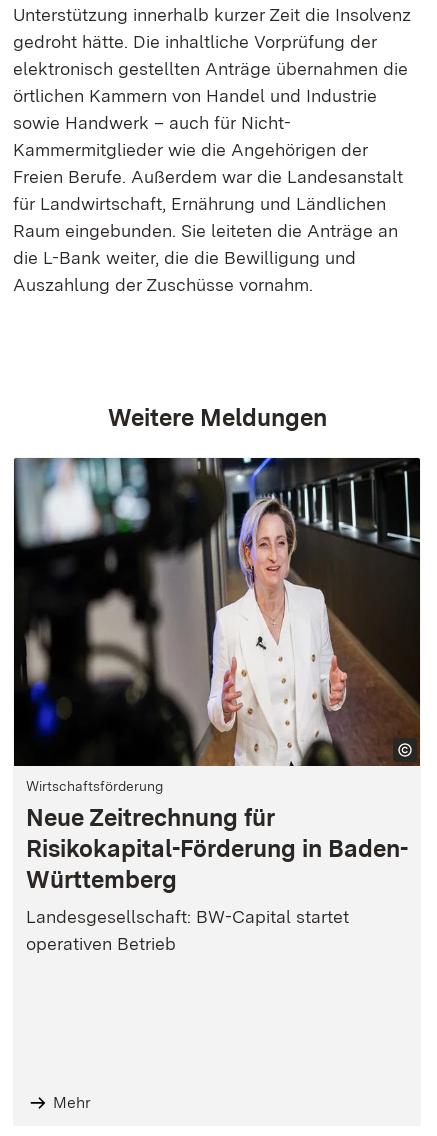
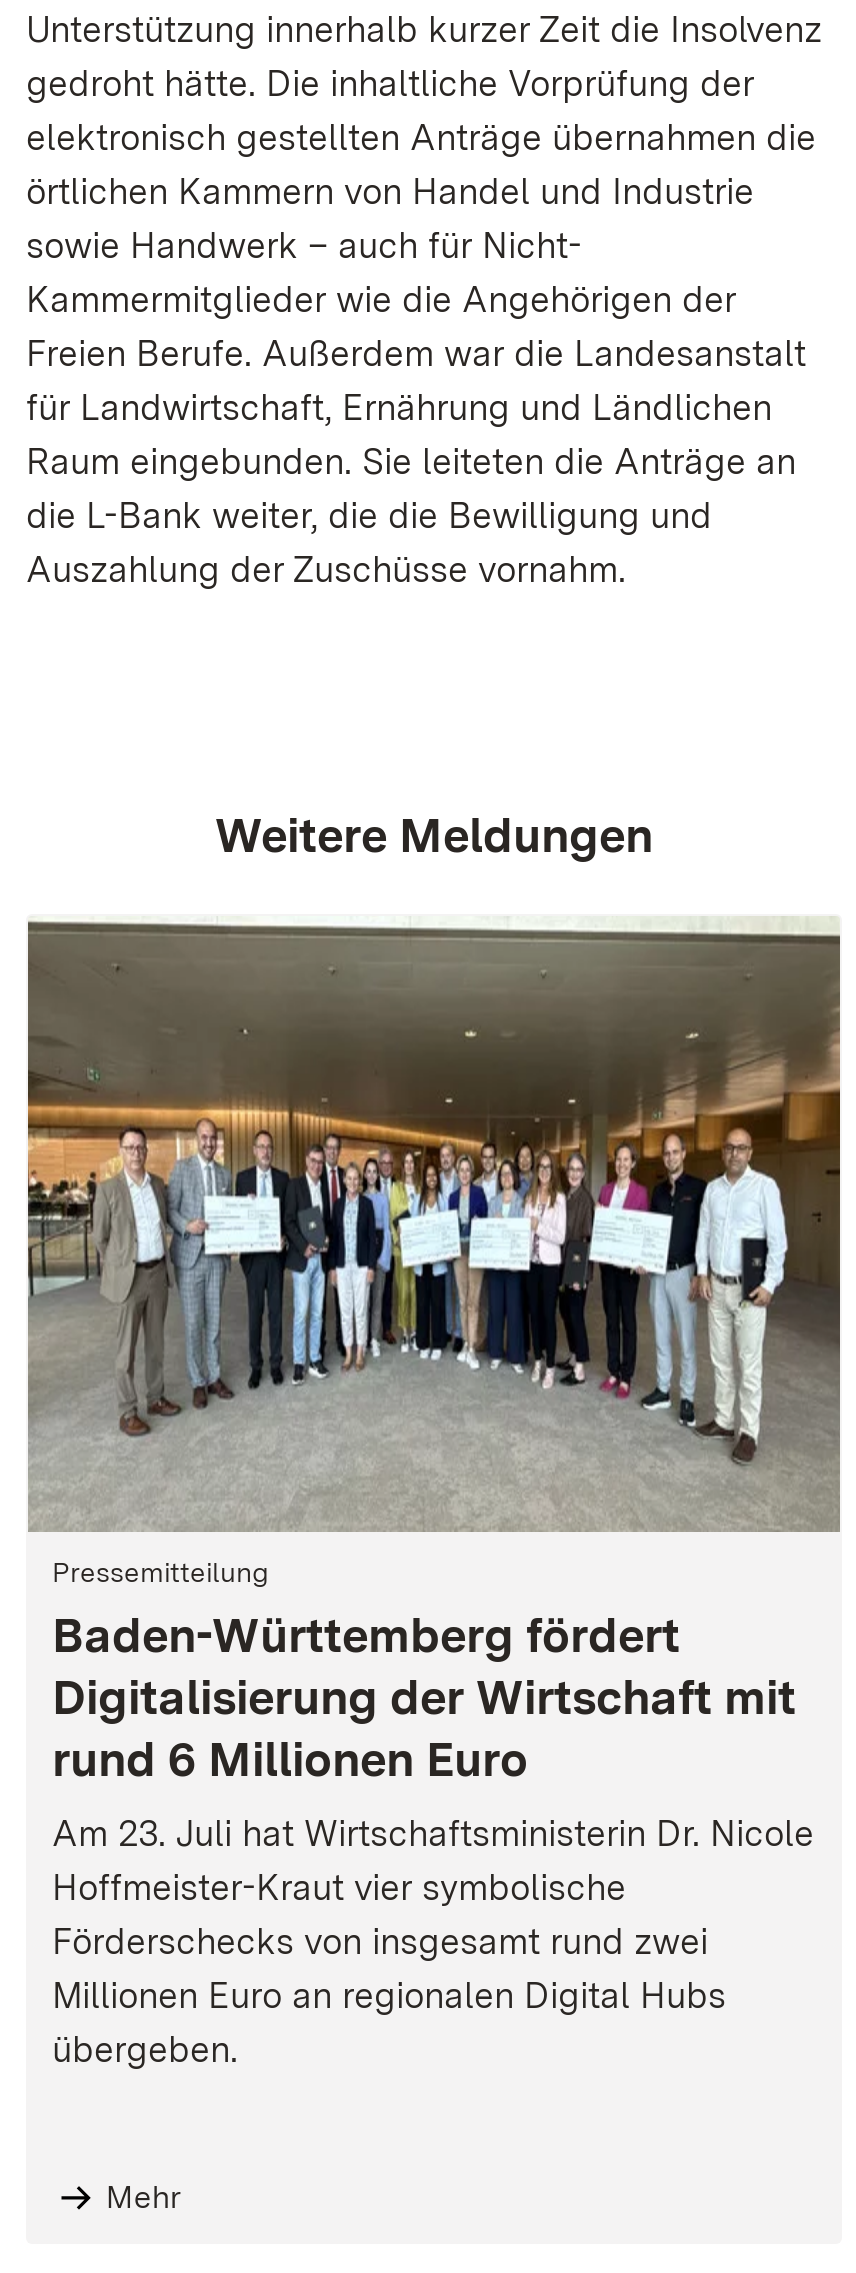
- [image]
- Wirtschaftsförderung
- Neue Zeitrechnung für
- Risikokapital-Förderung in Baden-
- Württemberg
- Landesgesellschaft: BW-Capital startet
- operativen Betrieb
+ [image]
+ Pressemitteilung
+ Baden-Württemberg fördert
+ Digitalisierung der Wirtschaft mit
+ rund 6 Millionen Euro
+ Am 23. Juli hat Wirtschaftsministerin Dr. Nicole
+ Hoffmeister-Kraut vier symbolische
+ Förderschecks von insgesamt rund zwei
+ Millionen Euro an regionalen Digital Hubs
+ übergeben.
